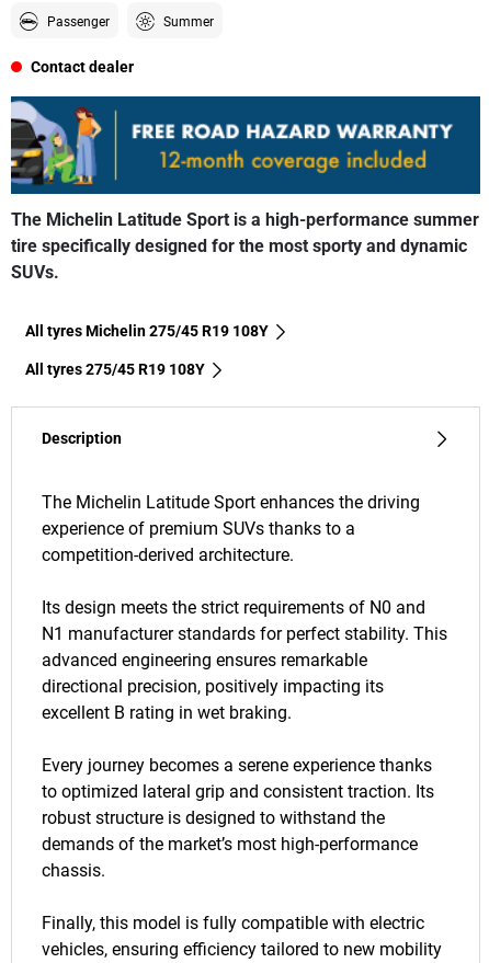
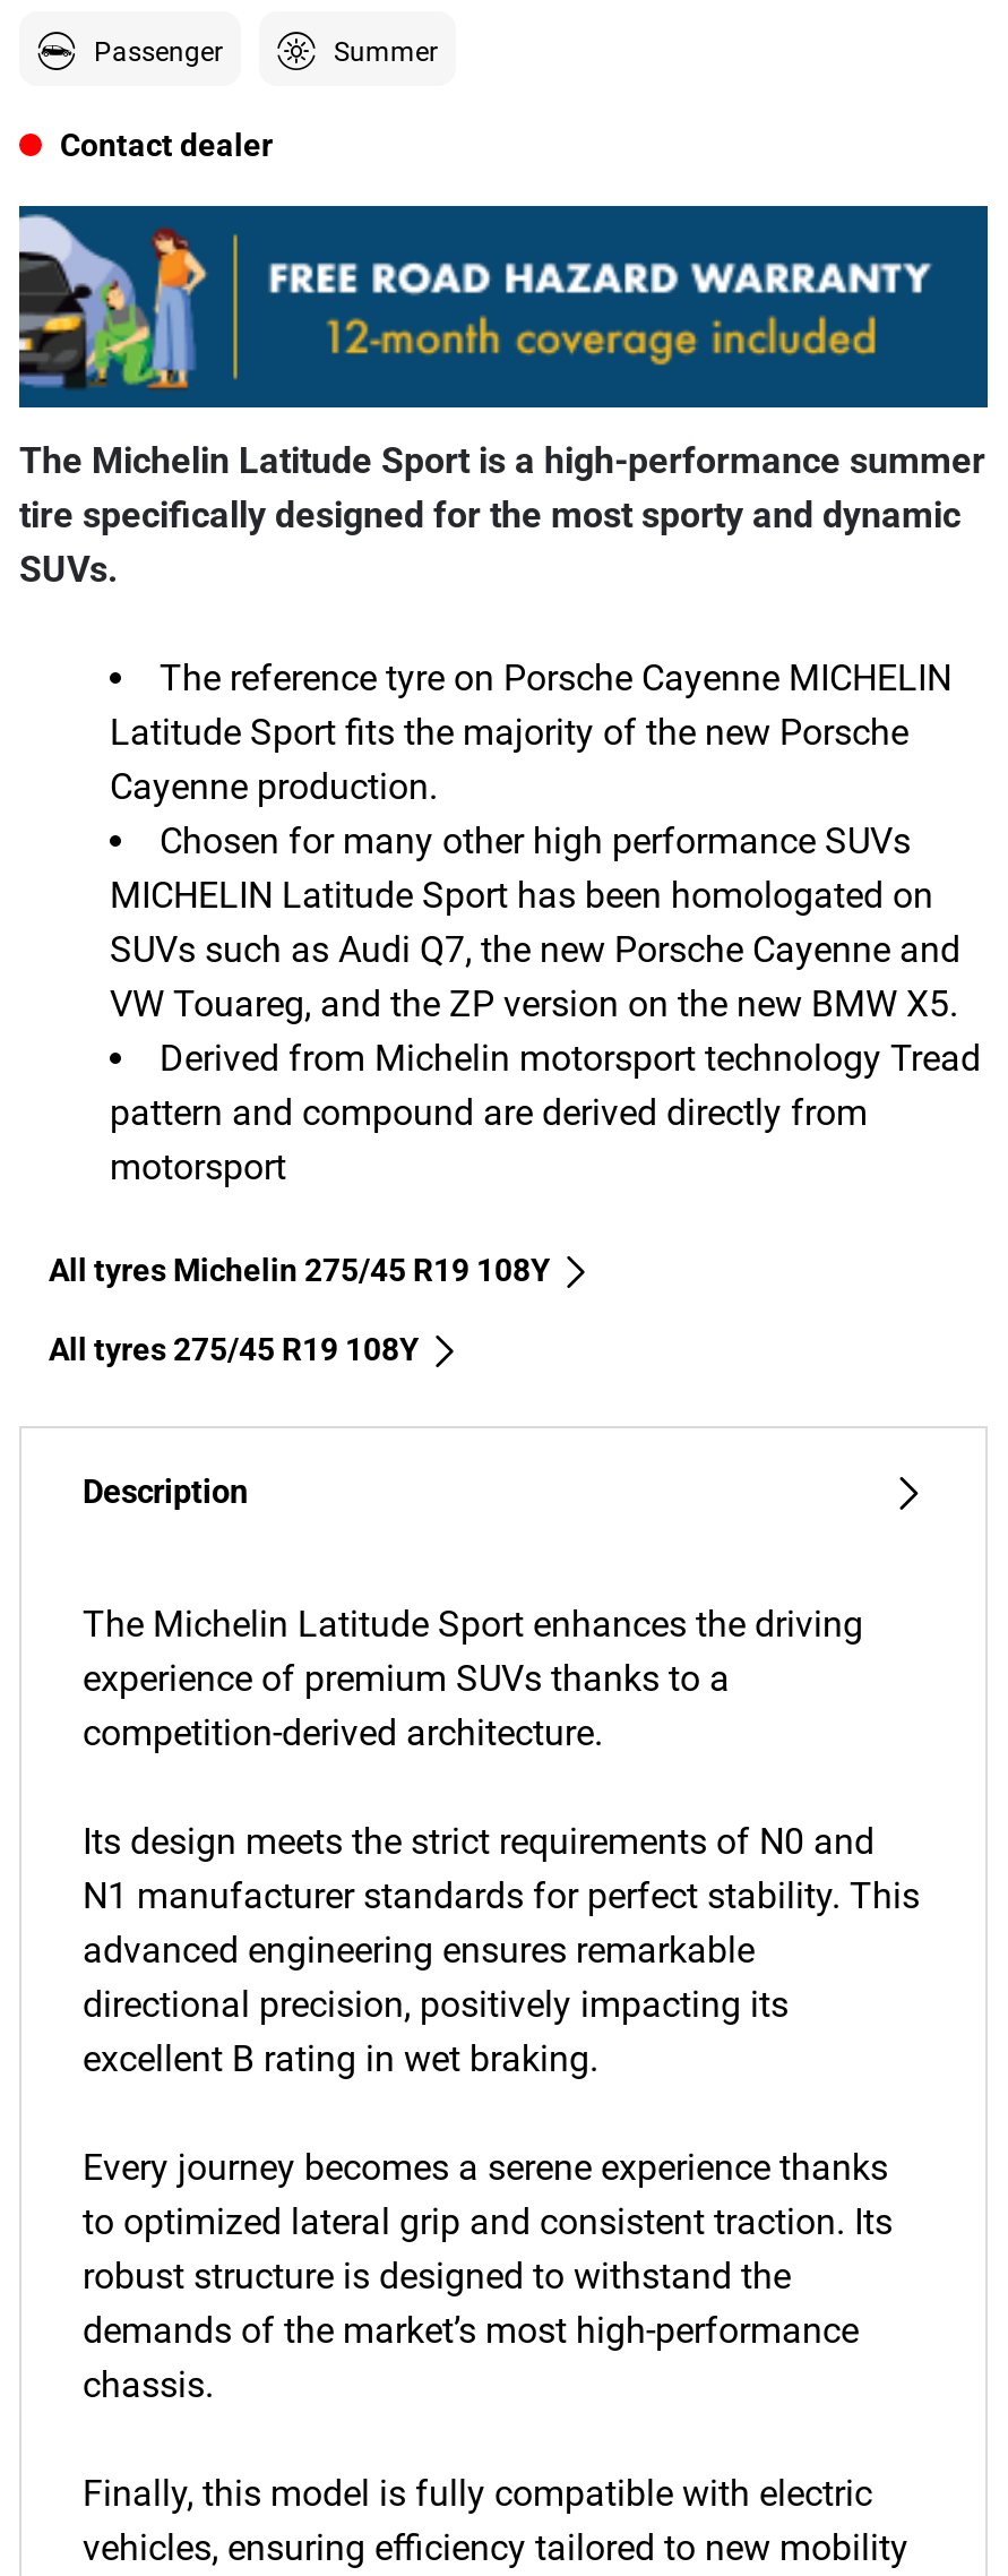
+ The reference tyre on Porsche Cayenne MICHELIN
+ Latitude Sport fits the majority of the new Porsche
+ Cayenne production.
+ Chosen for many other high performance SUVs
+ MICHELIN Latitude Sport has been homologated on
+ SUVs such as Audi Q7, the new Porsche Cayenne and
+ VW Touareg, and the ZP version on the new BMW X5.
+ Derived from Michelin motorsport technology Tread
+ pattern and compound are derived directly from
+ motorsport
